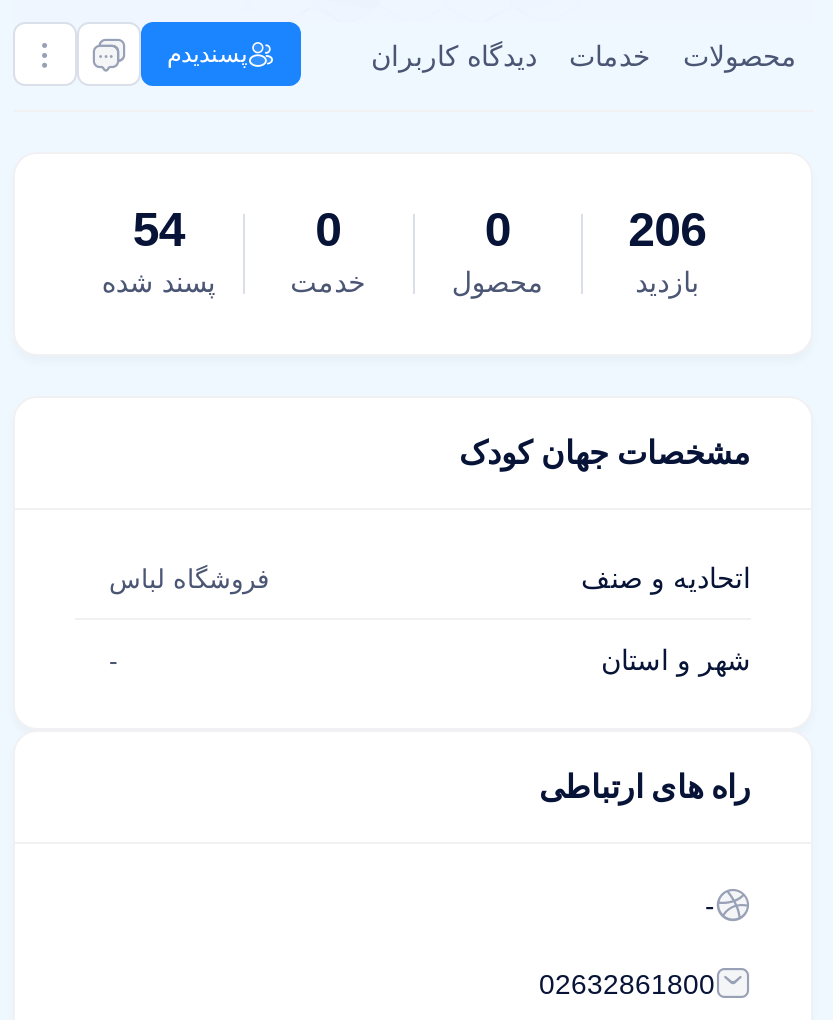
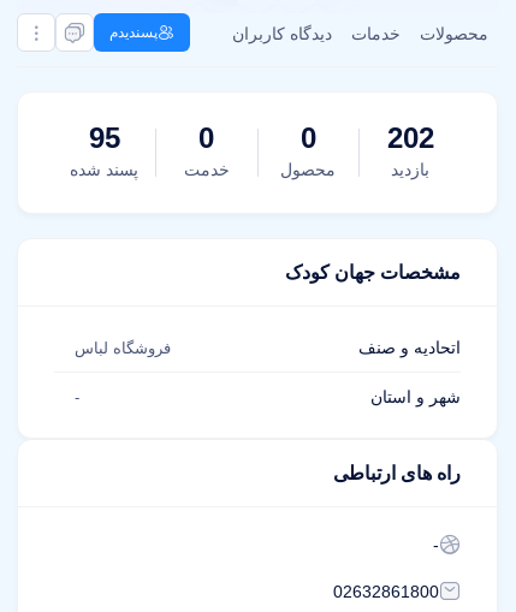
- 54
+ 95

- 206
+ 202
